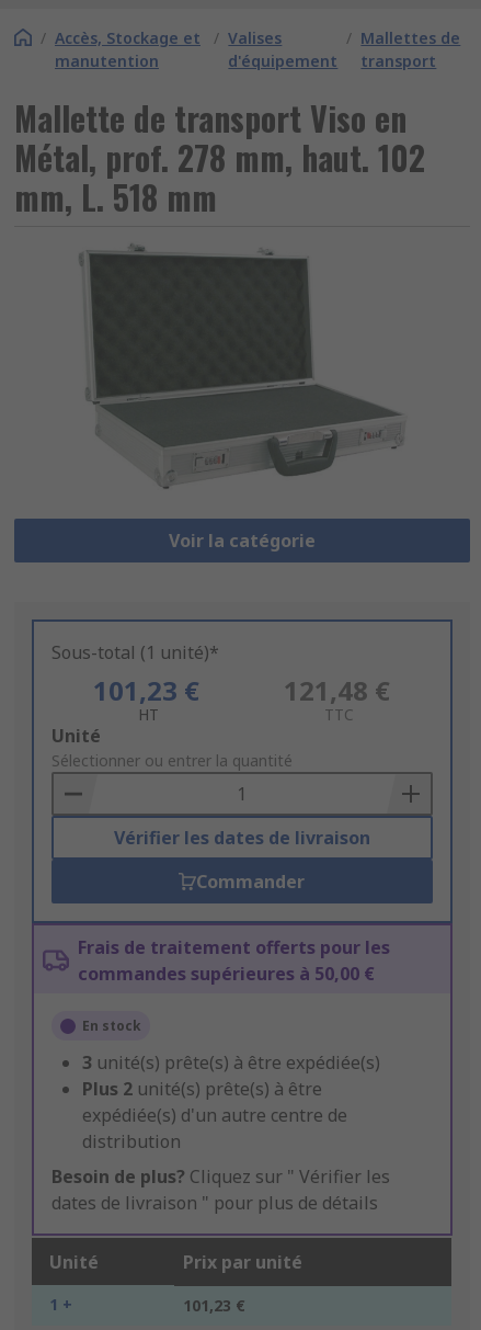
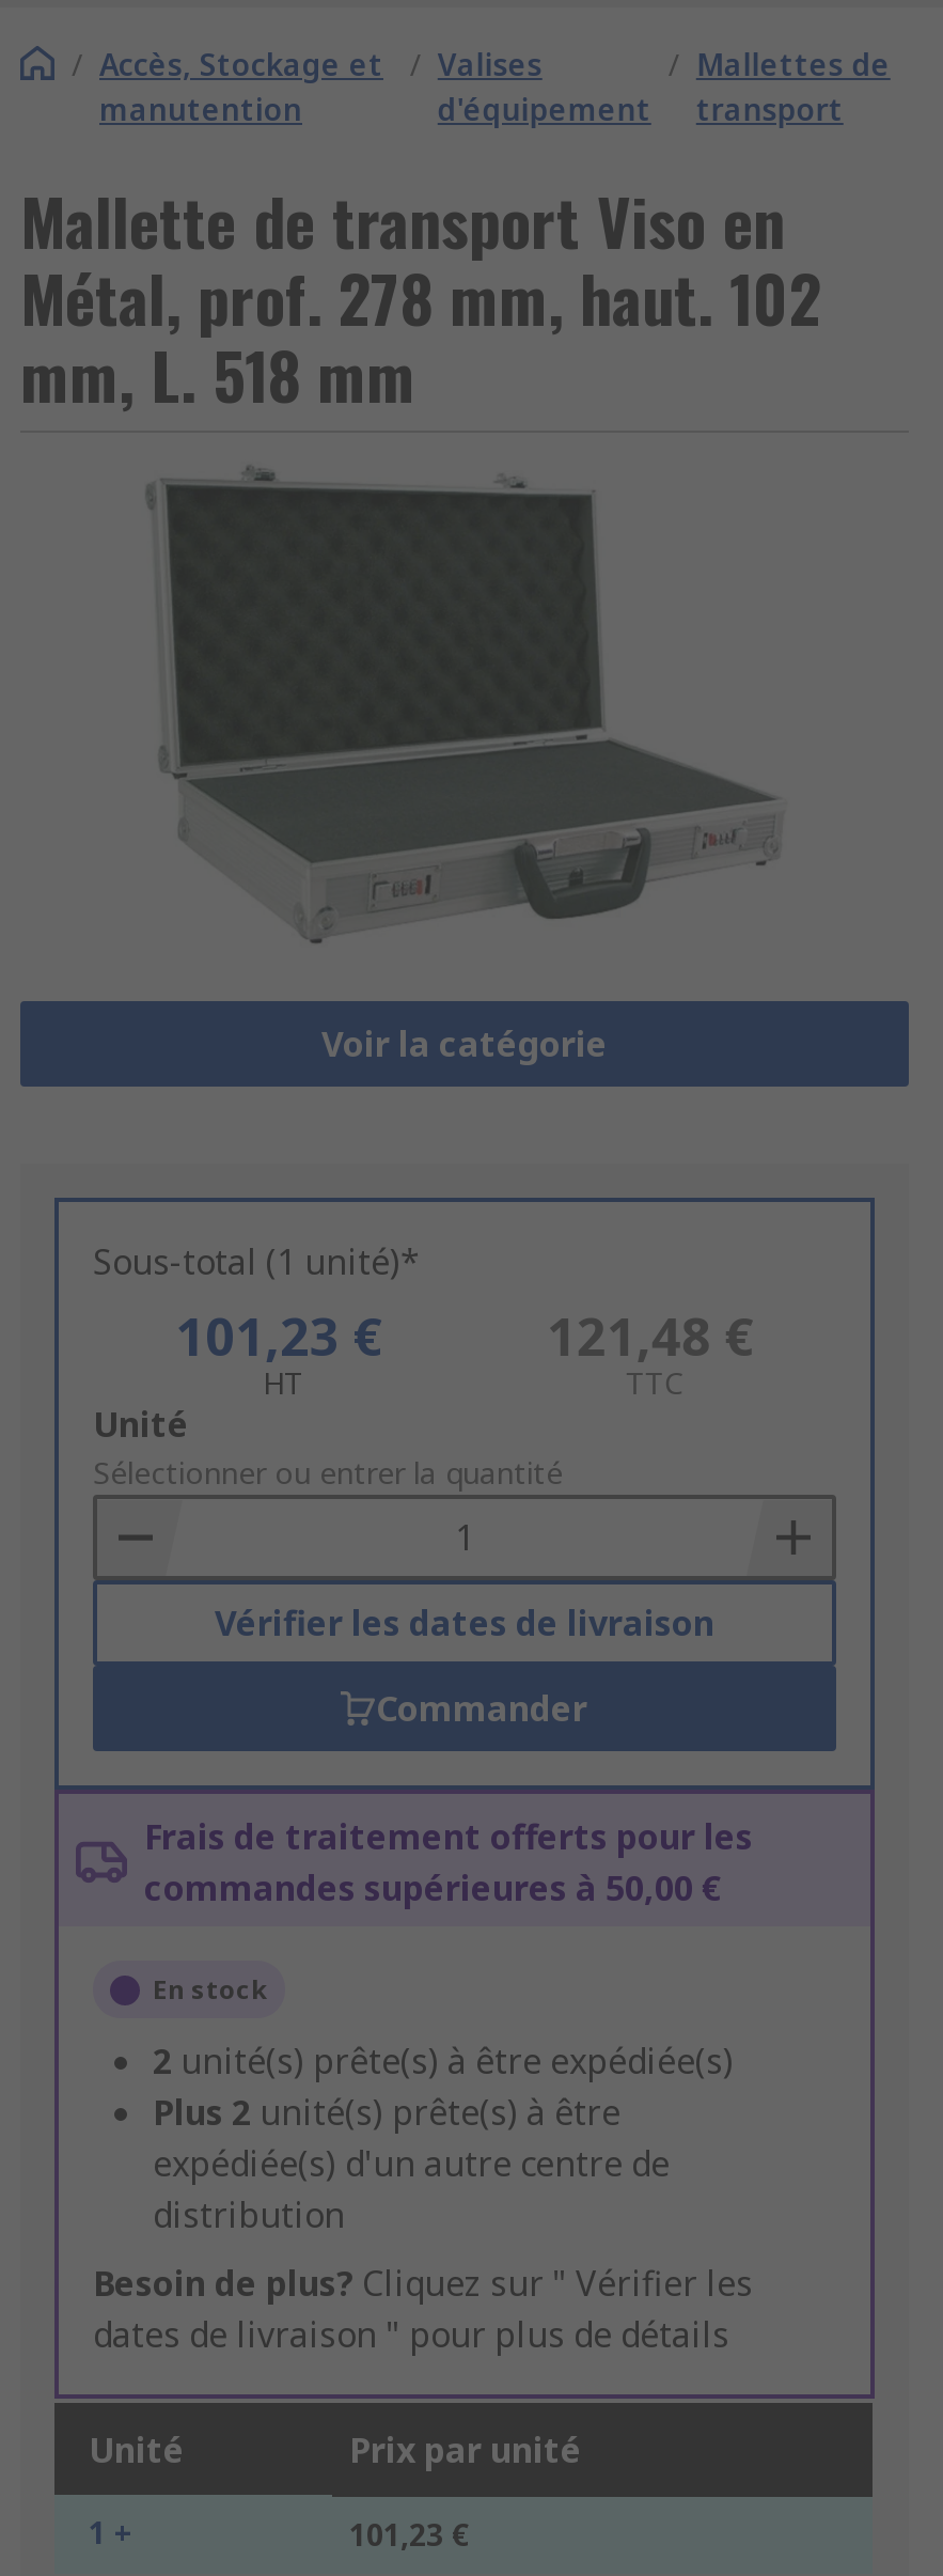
- 3 unité(s) prête(s) à être expédiée(s)
+ 2 unité(s) prête(s) à être expédiée(s)
